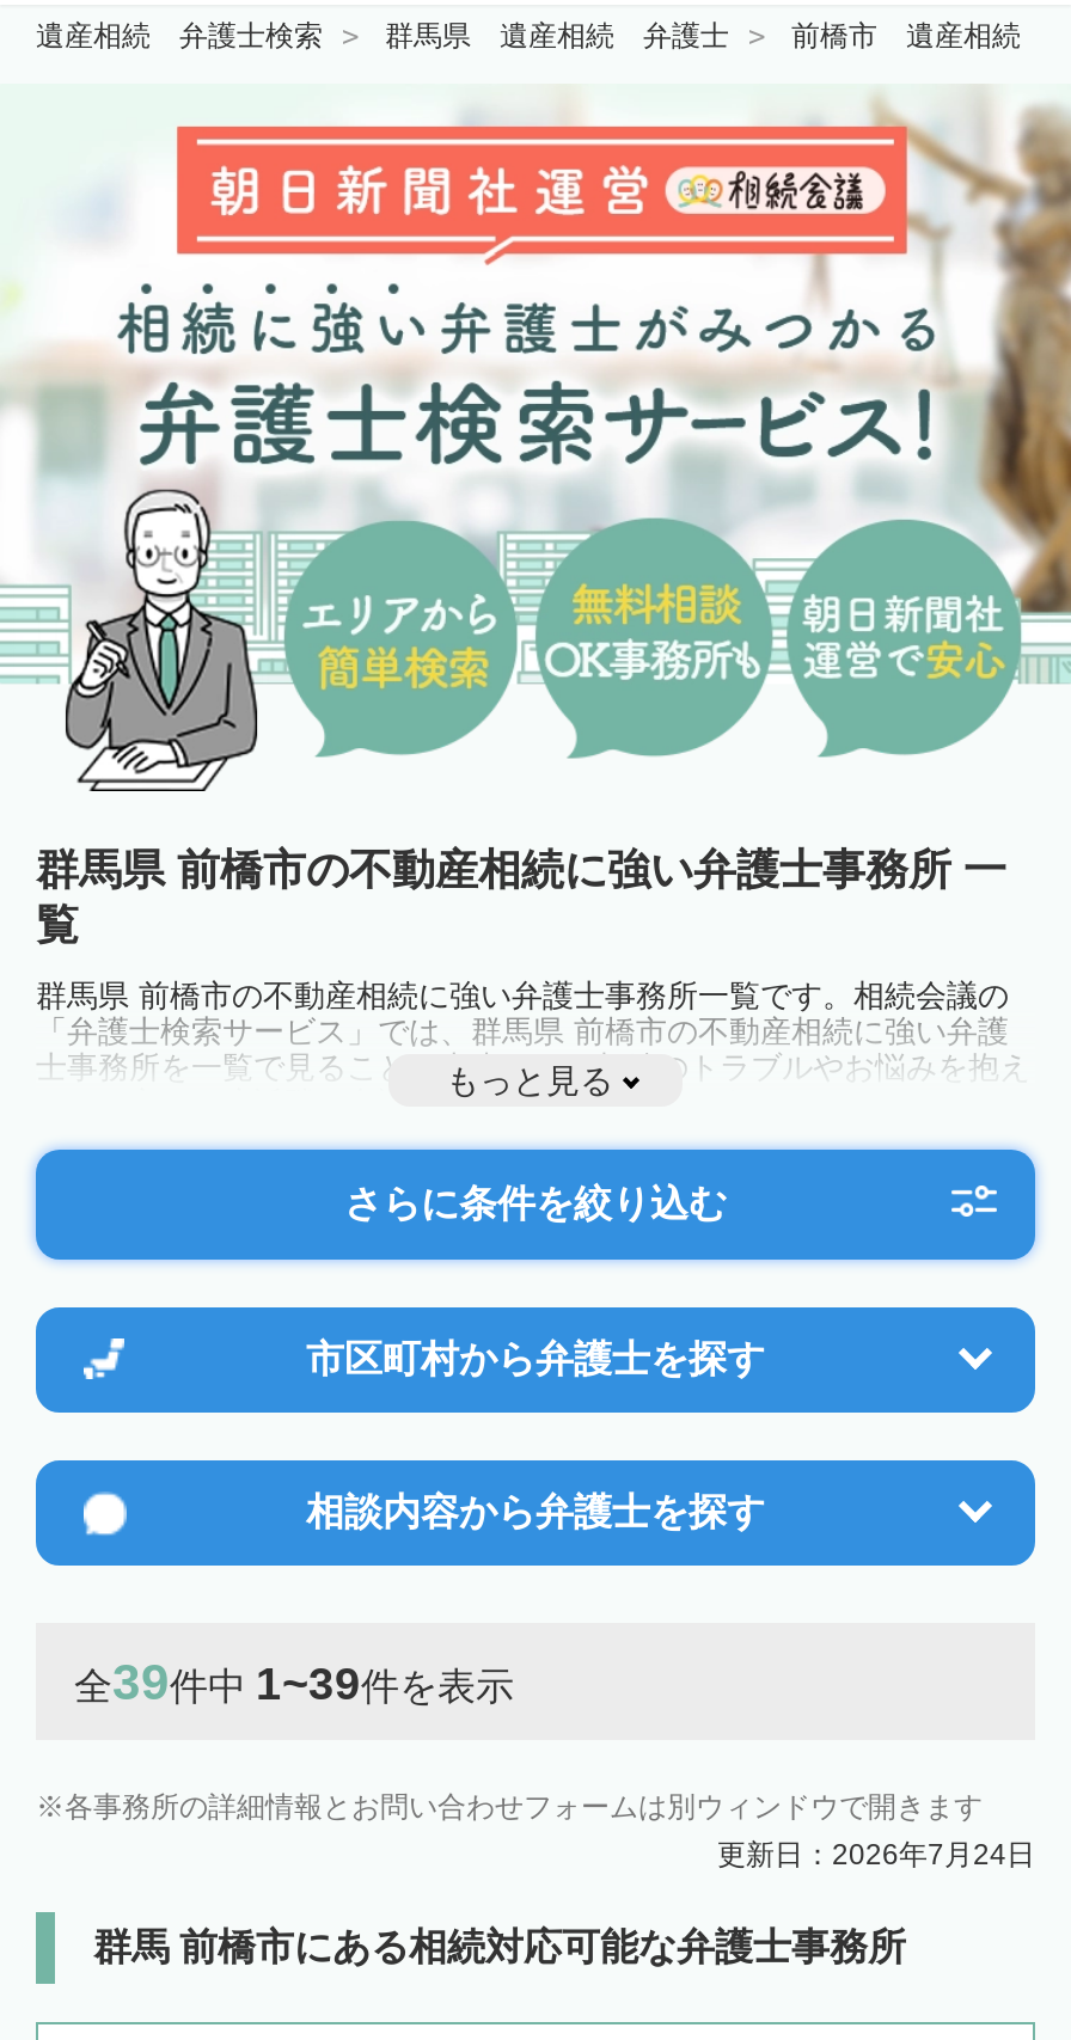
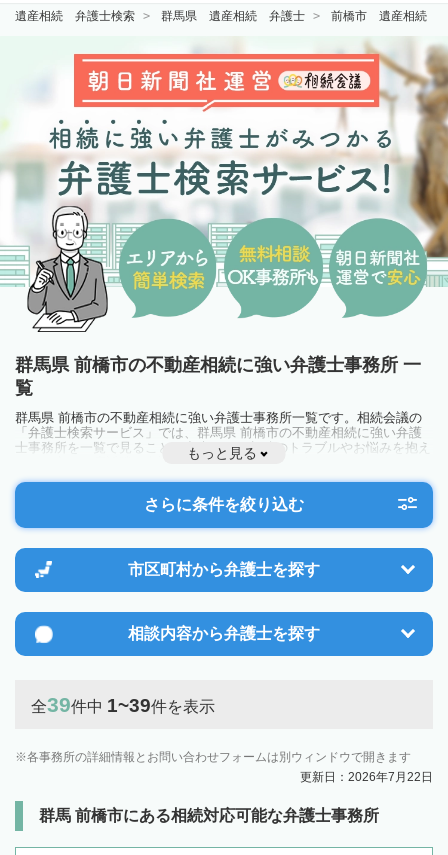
- 更新日：2026年7月24日
+ 更新日：2026年7月22日
